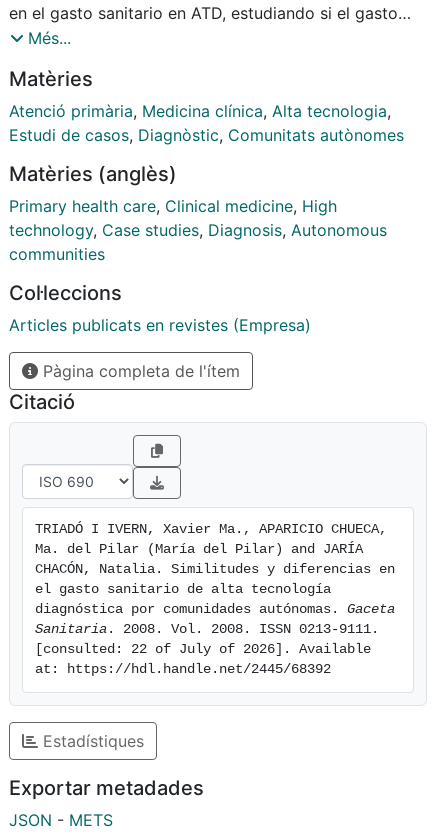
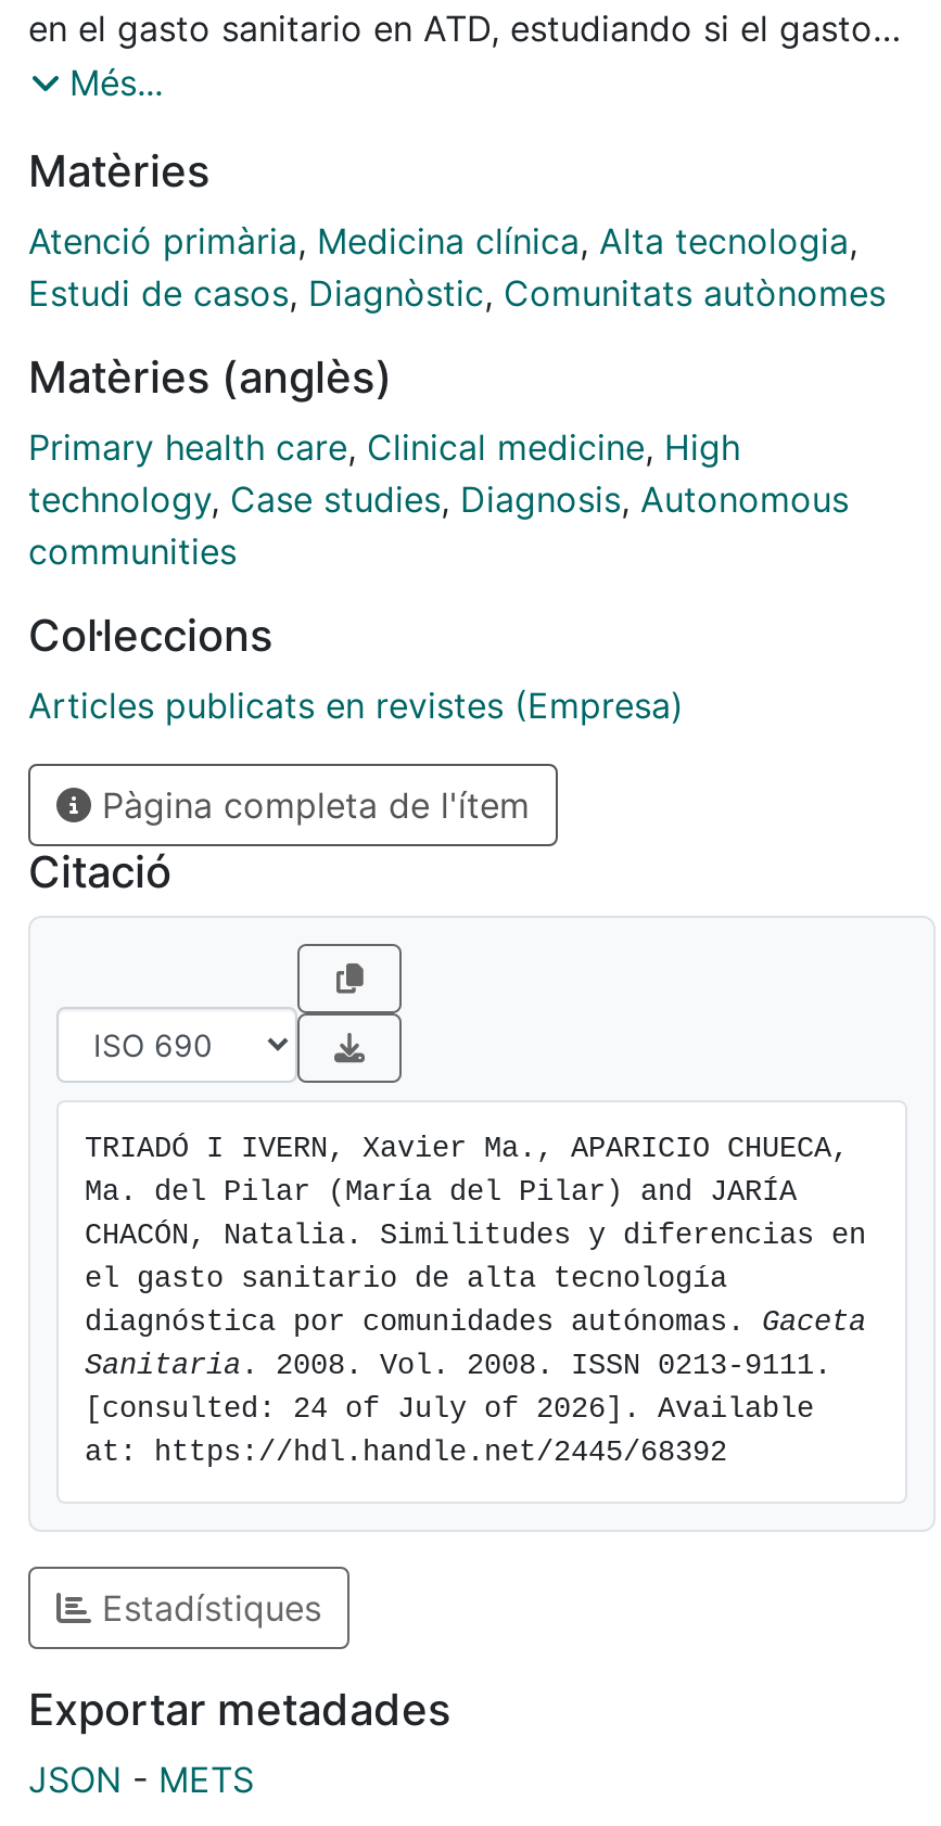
- [consulted: 22 of July of 2026]. Available
+ [consulted: 24 of July of 2026]. Available
